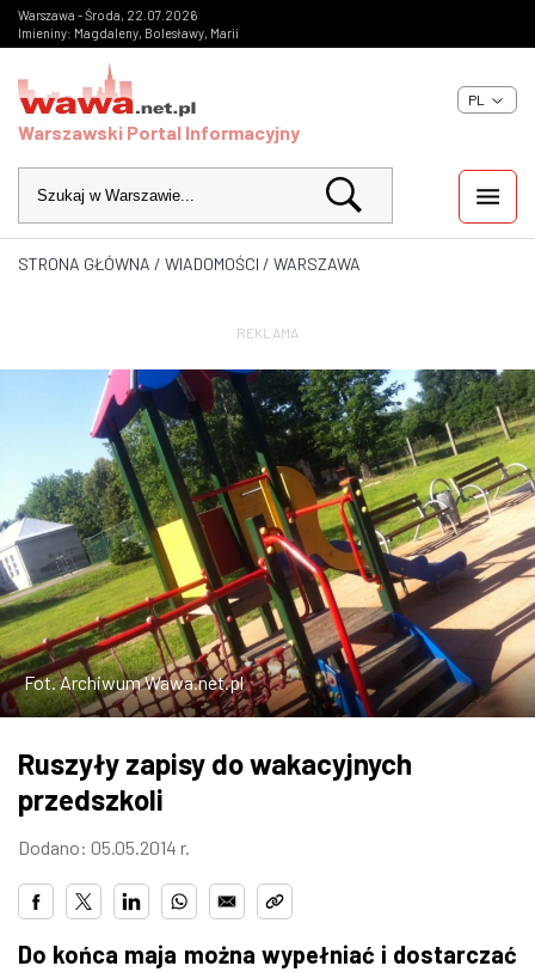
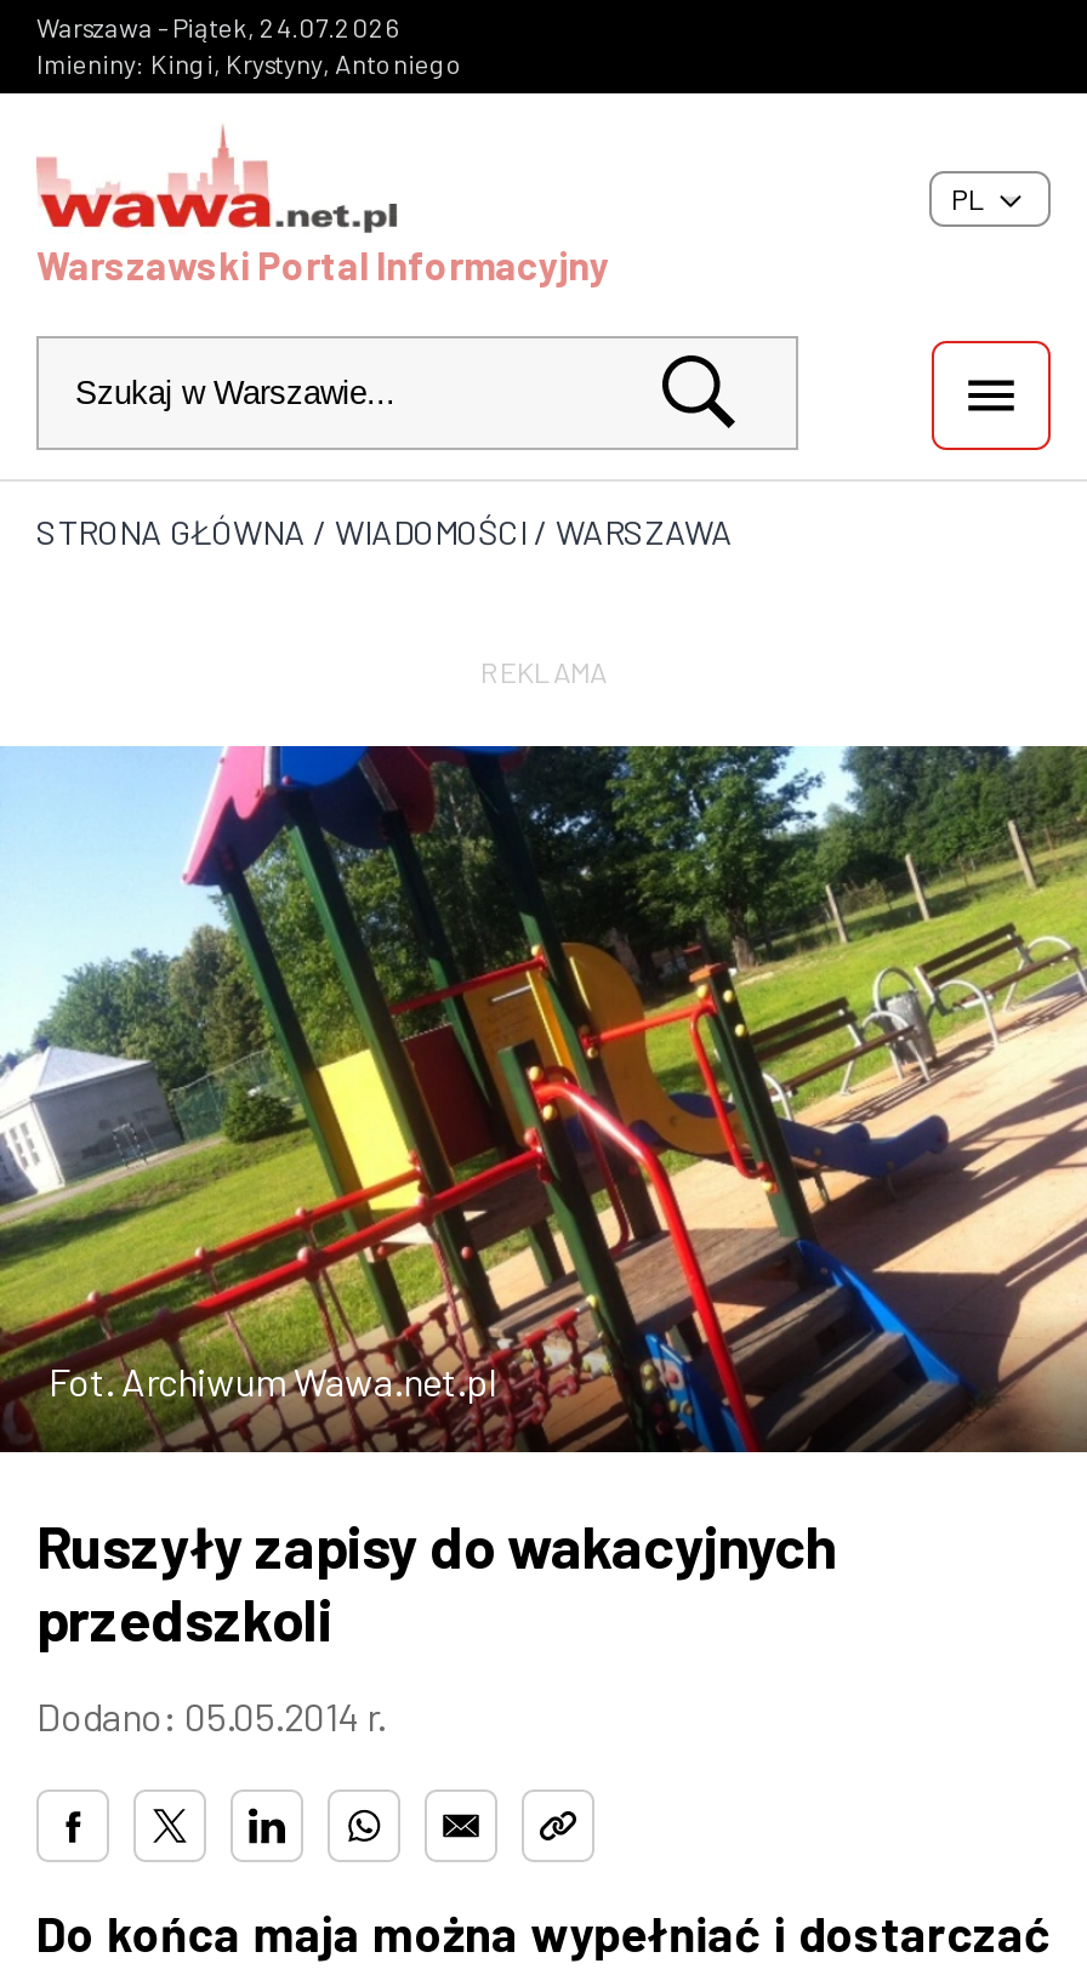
- Warszawa - Środa, 22.07.2026
+ Warszawa - Piątek, 24.07.2026

- Imieniny: Magdaleny, Bolesławy, Marii
+ Imieniny: Kingi, Krystyny, Antoniego
